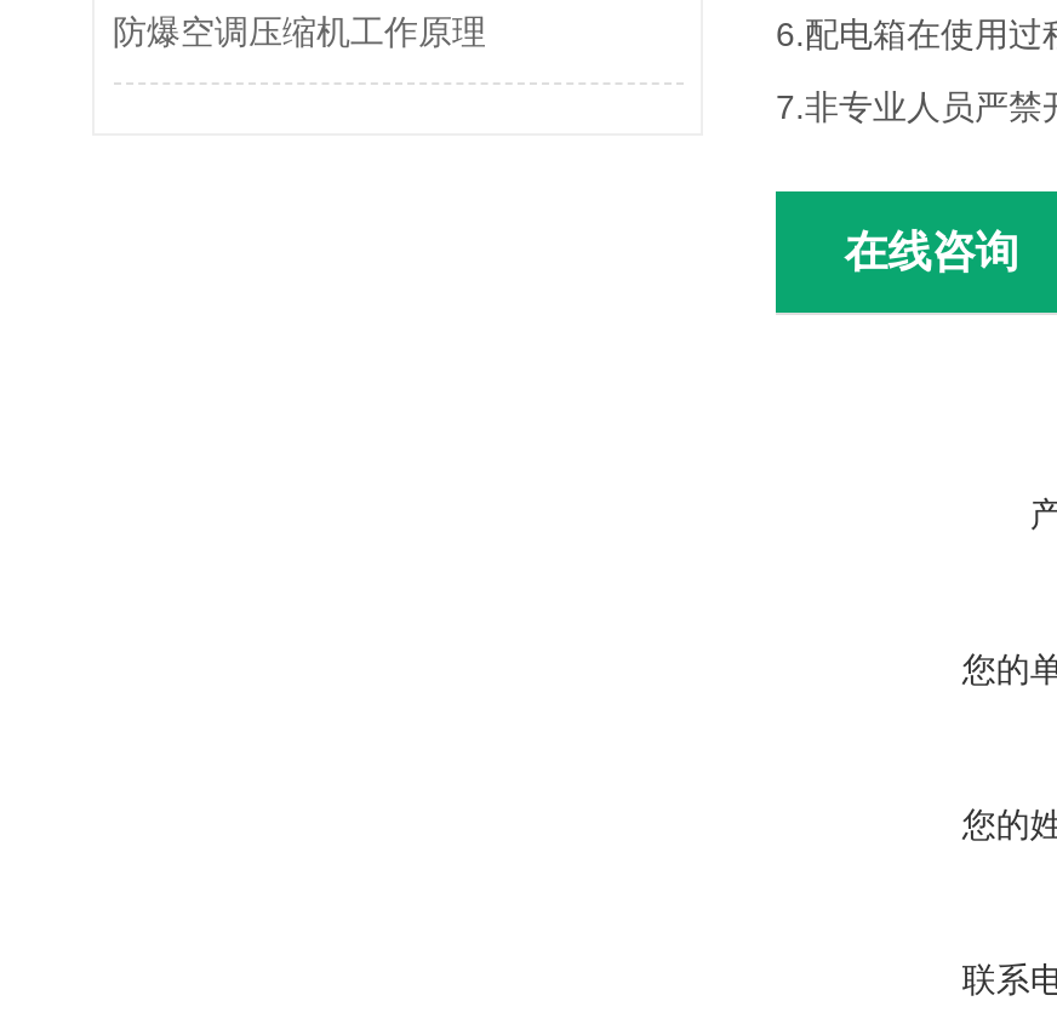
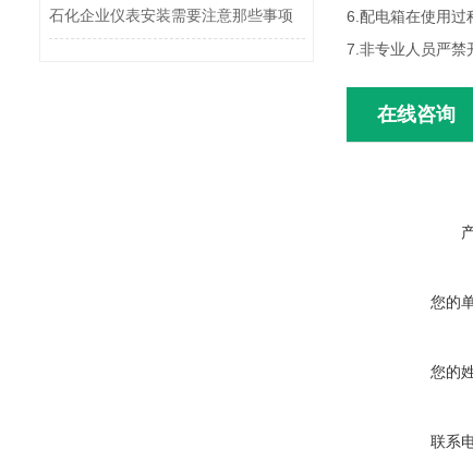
- 防爆空调压缩机工作原理
+ 石化企业仪表安装需要注意那些事项
